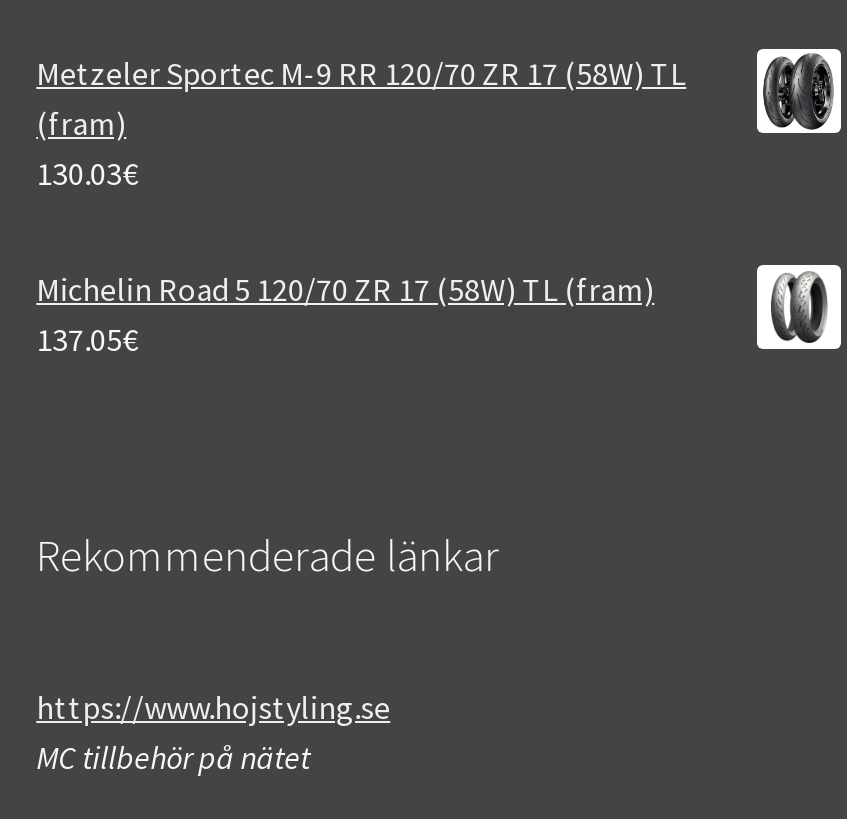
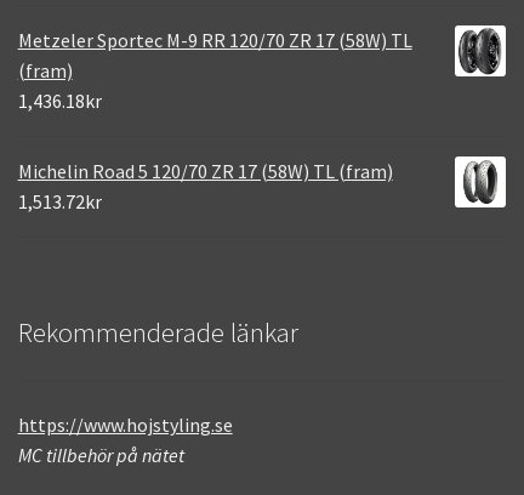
- 130.03€
+ 1,436.18kr

- 137.05€
+ 1,513.72kr
